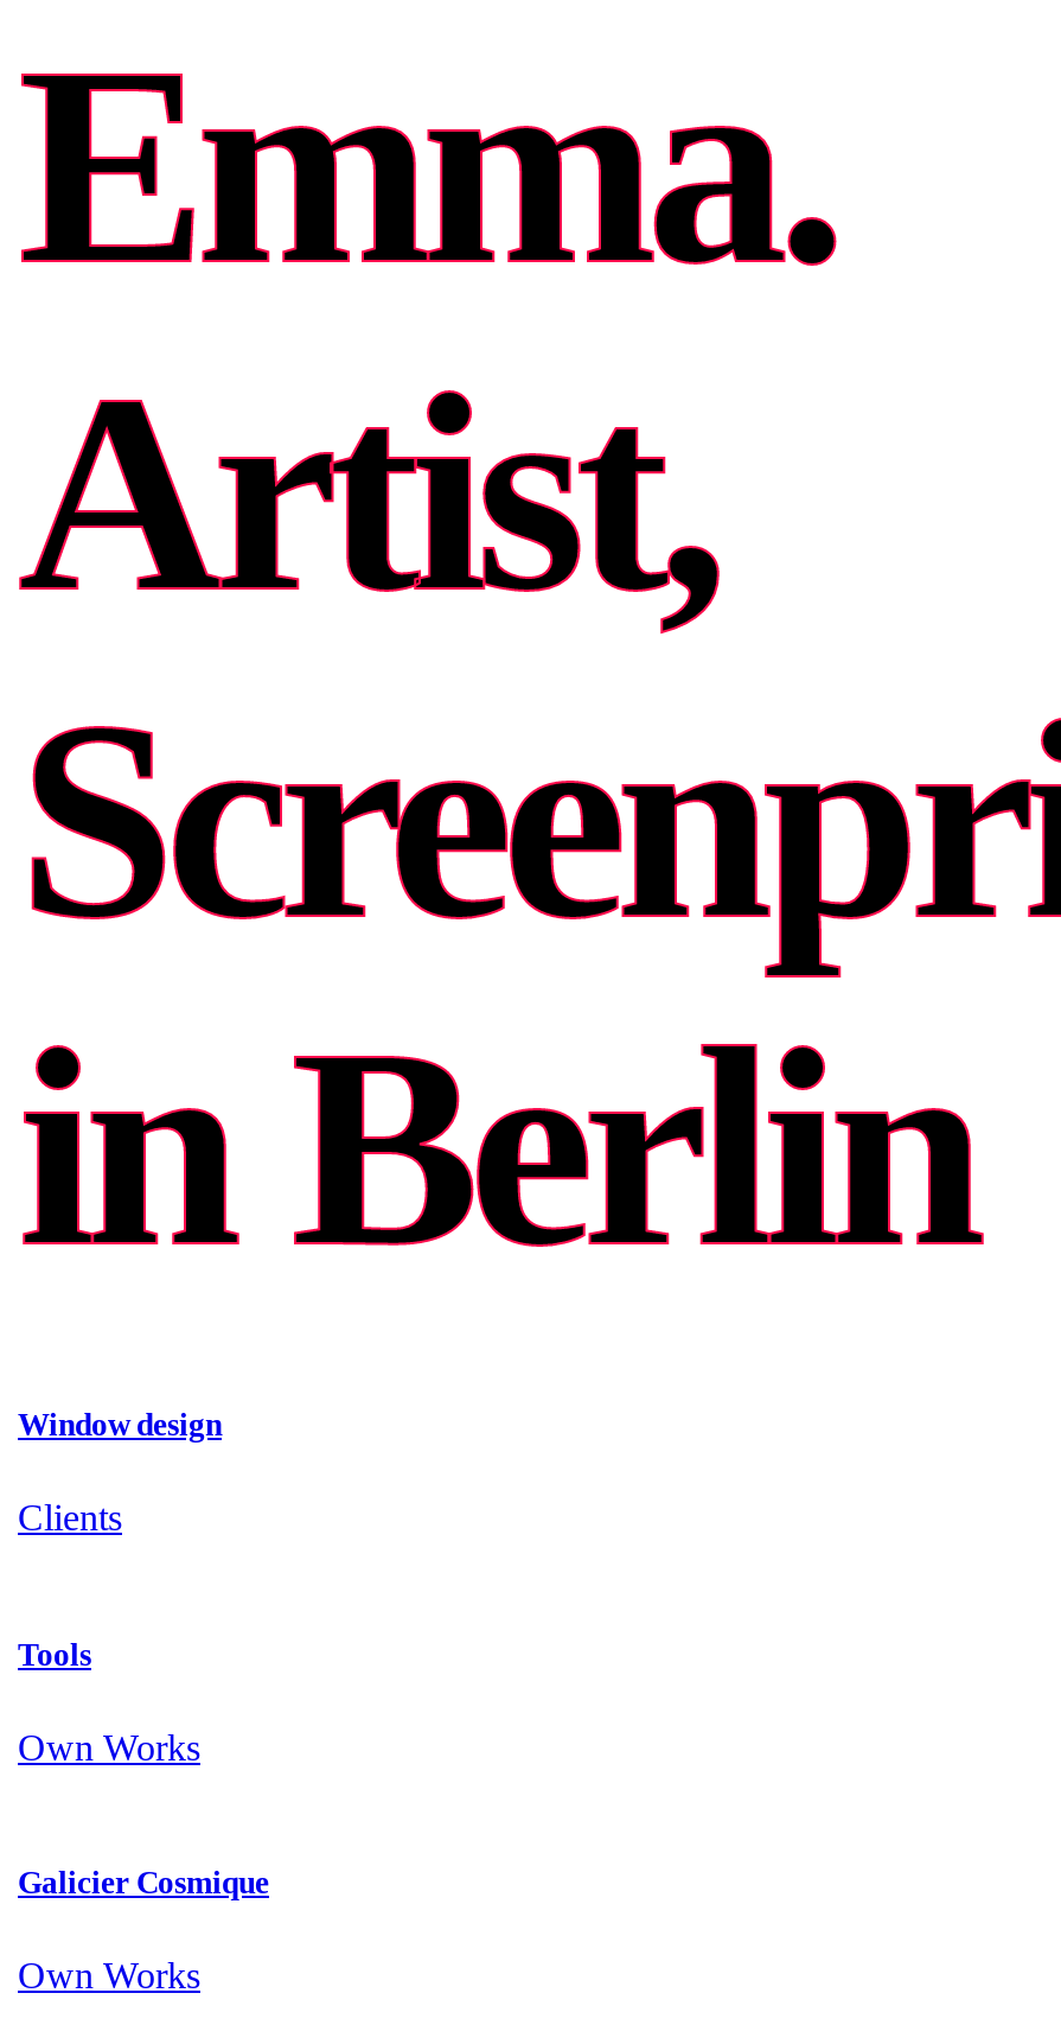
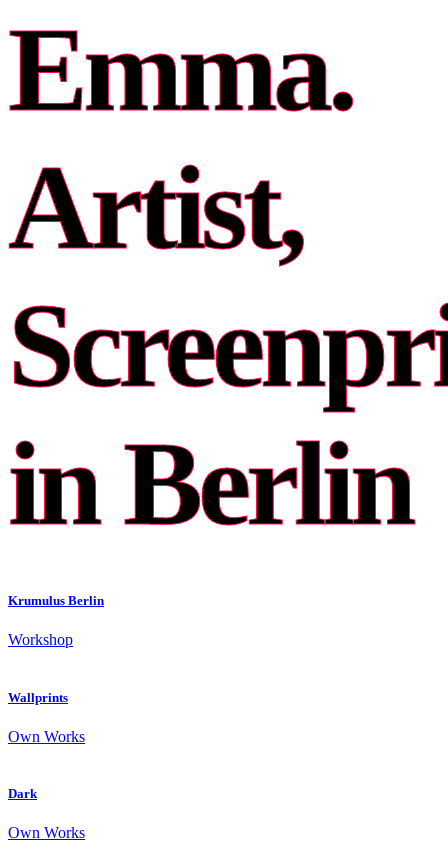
- Window design
+ Krumulus Berlin

- Clients
+ Workshop

- Tools
+ Wallprints

- Galicier Cosmique
+ Dark
